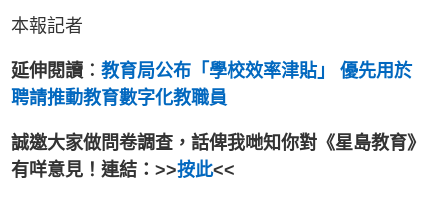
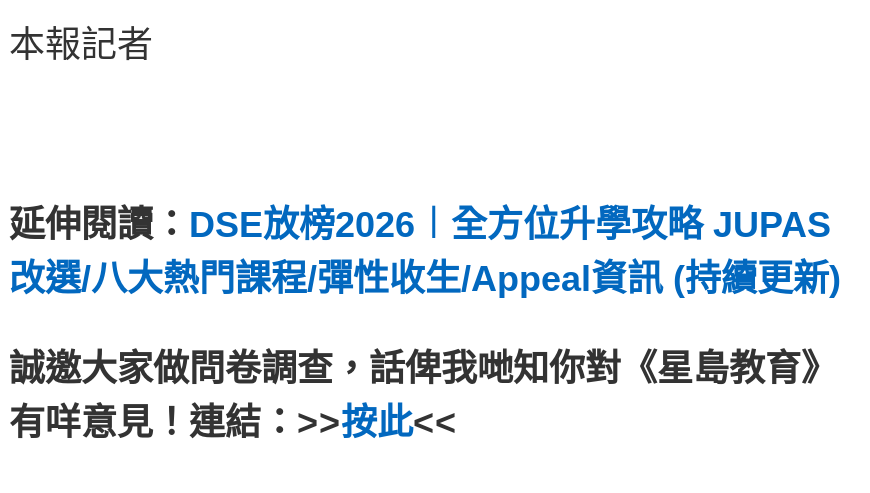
- 延伸閱讀︰教育局公布「學校效率津貼」 優先用於
- 聘請推動教育數字化教職員
+ 延伸閱讀：DSE放榜2026︱全方位升學攻略 JUPAS
+ 改選/八大熱門課程/彈性收生/Appeal資訊 (持續更新)
